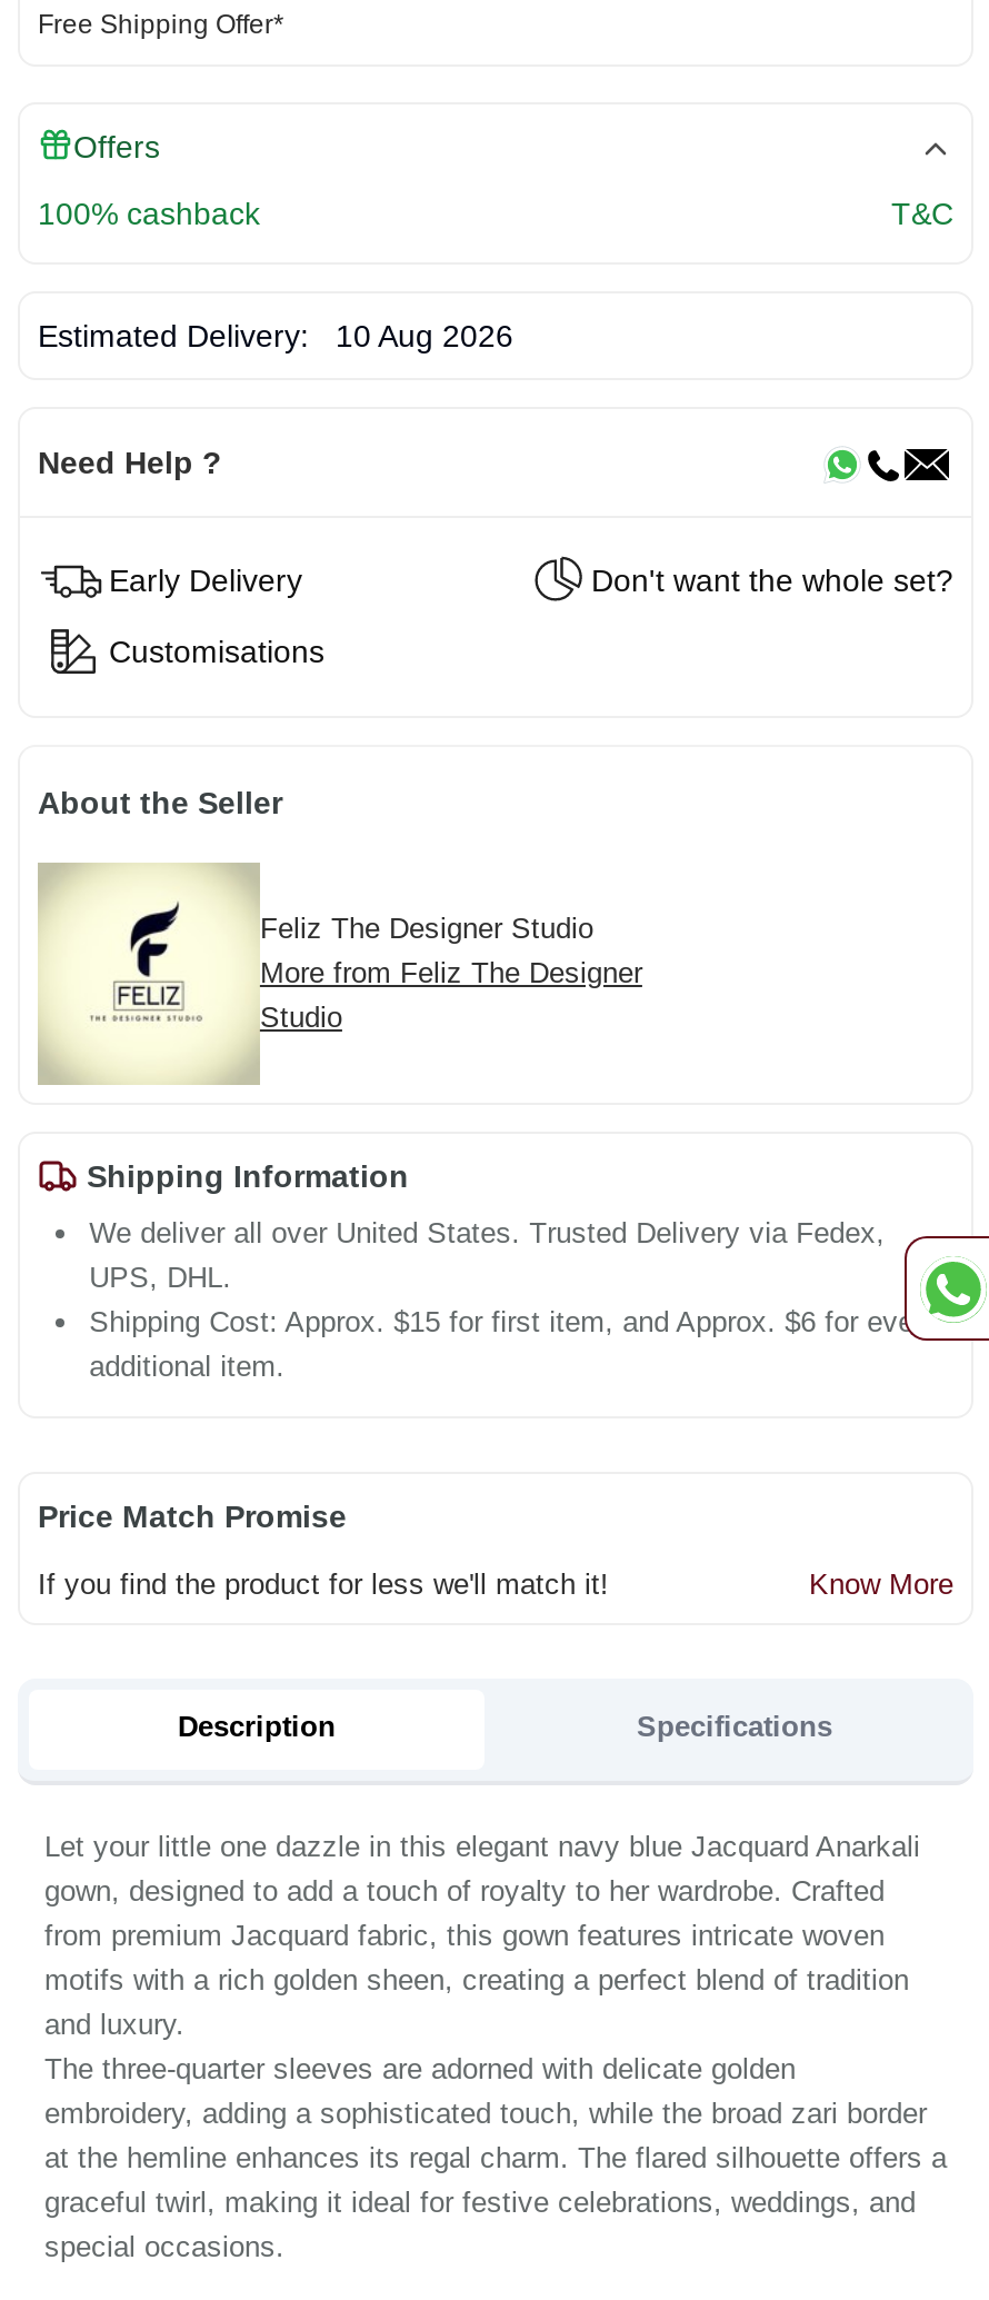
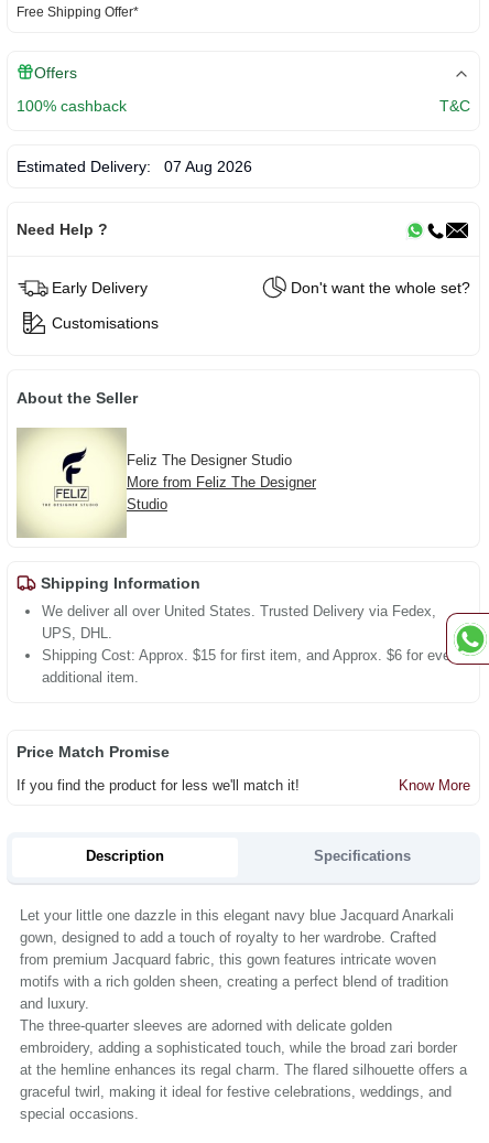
- Estimated Delivery: 10 Aug 2026
+ Estimated Delivery: 07 Aug 2026
